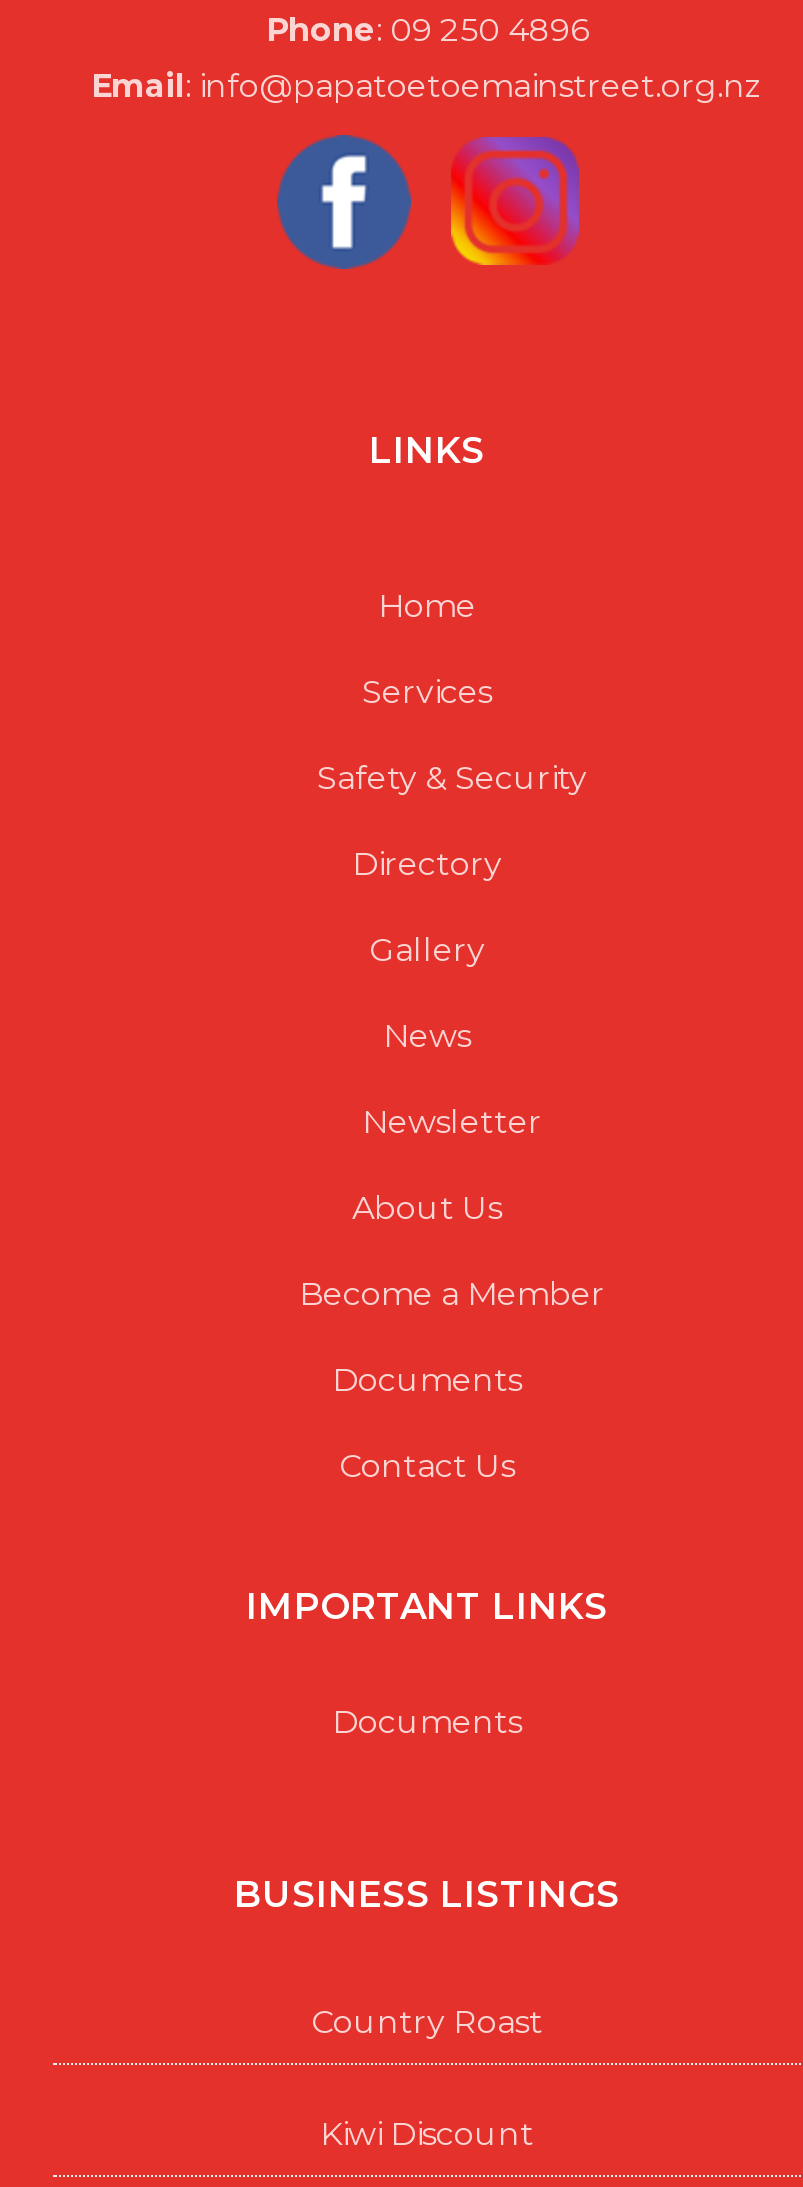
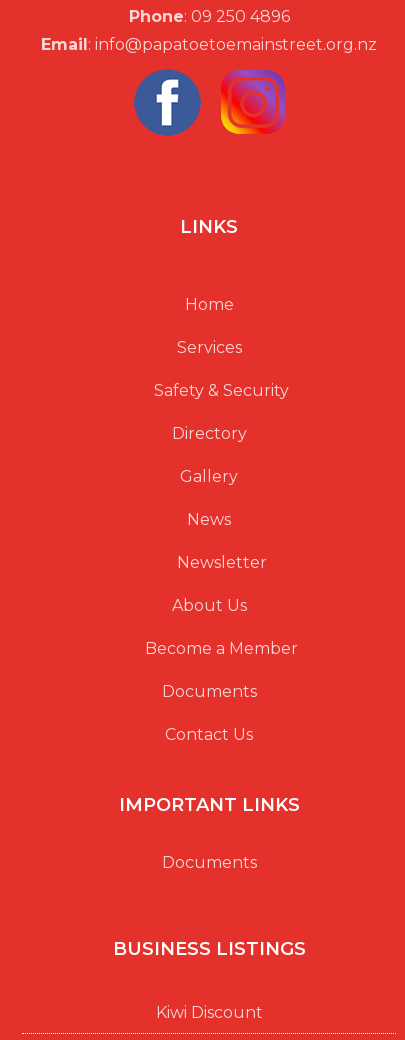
- Country Roast
